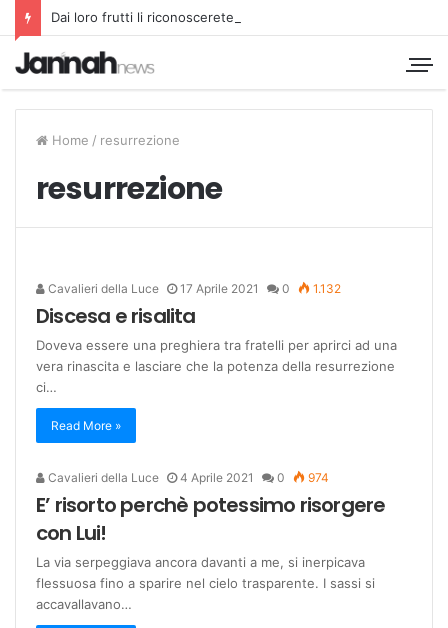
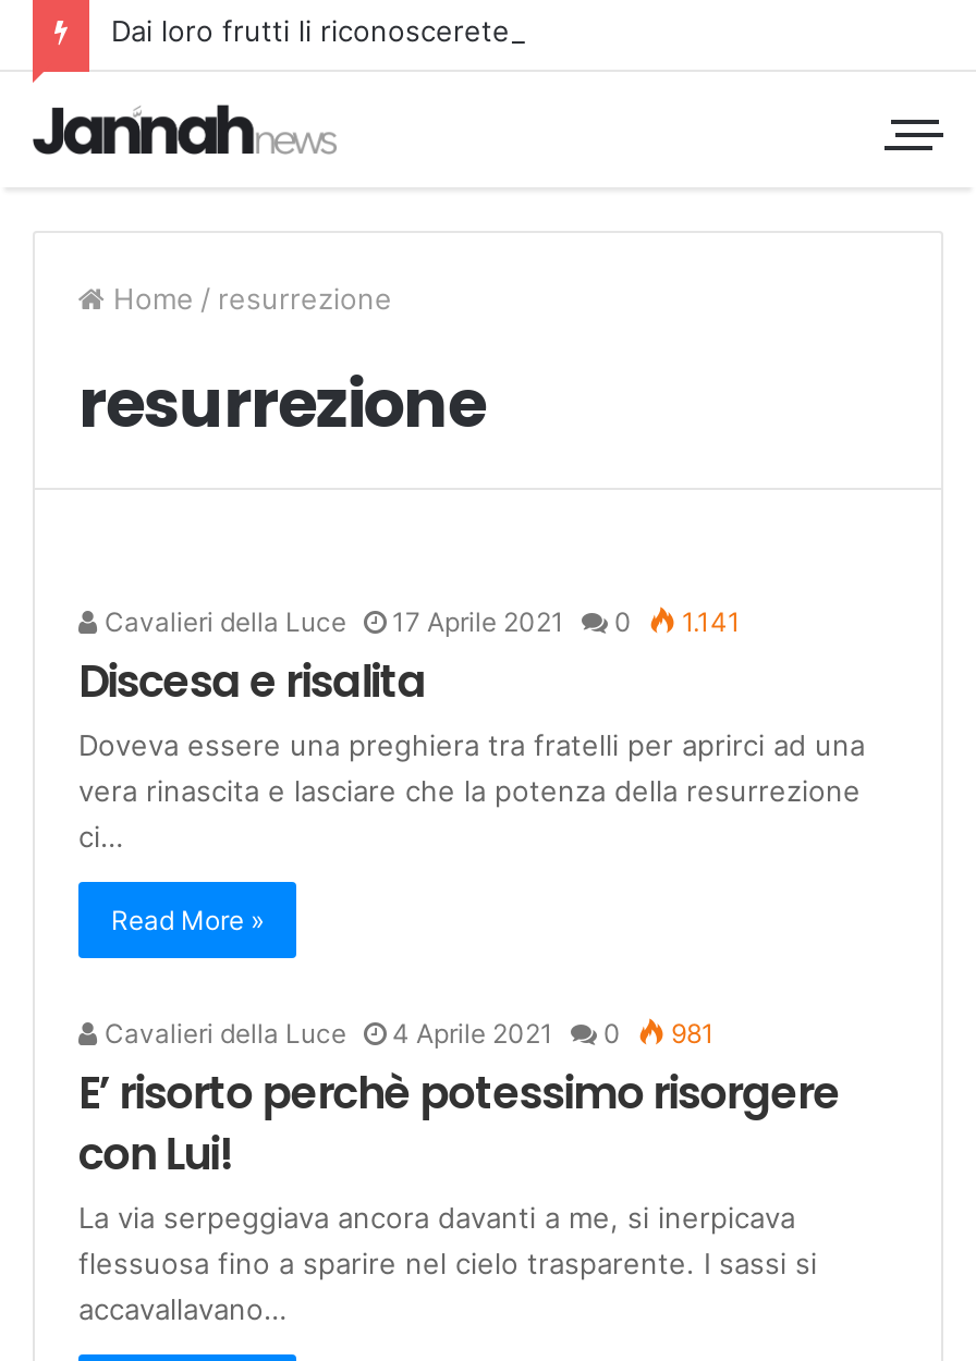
- Cavalieri della Luce 17 Aprile 2021 0 1.132
+ Cavalieri della Luce 17 Aprile 2021 0 1.141

- Cavalieri della Luce 4 Aprile 2021 0 974
+ Cavalieri della Luce 4 Aprile 2021 0 981
